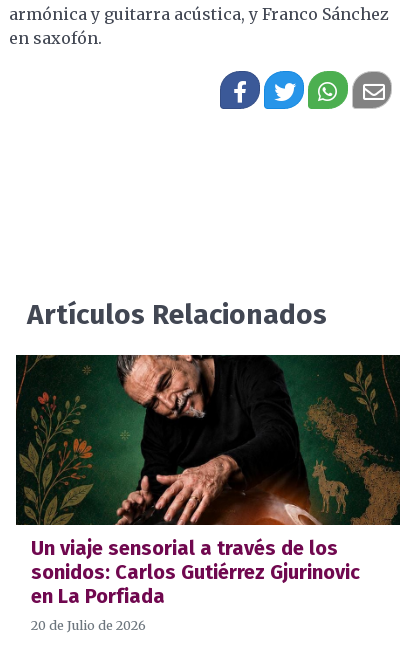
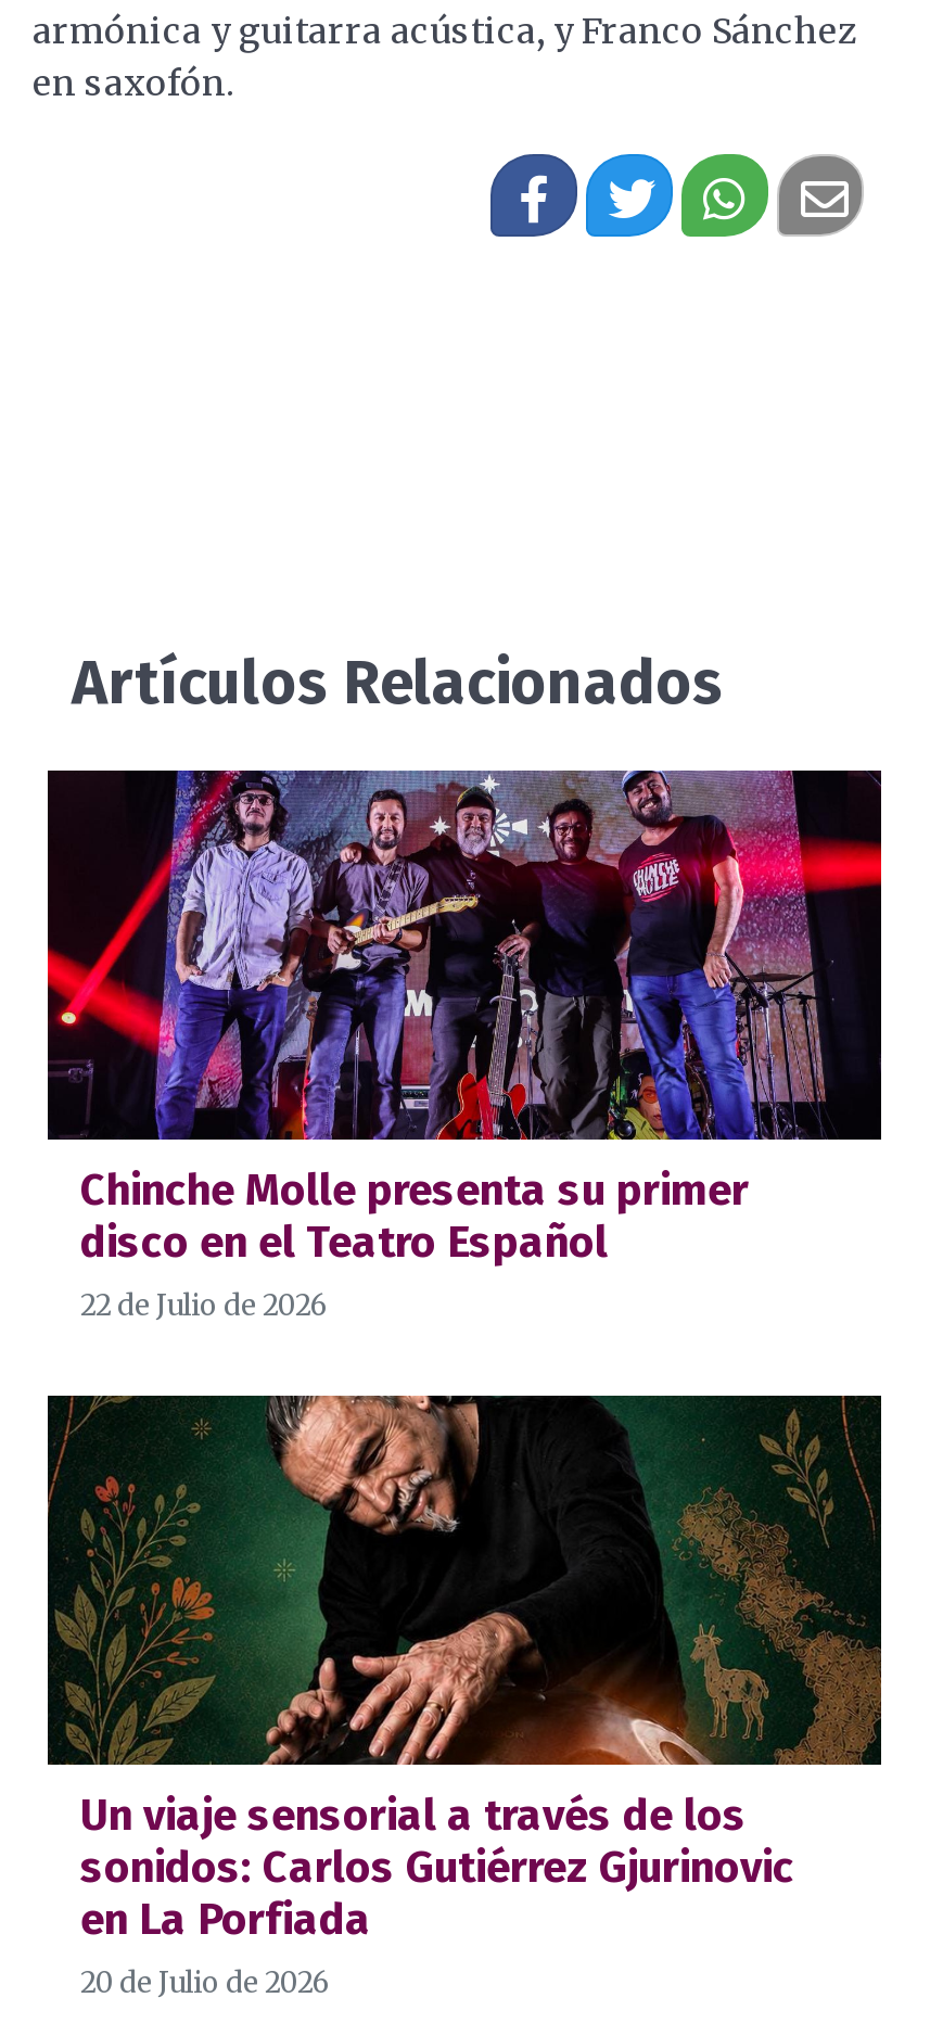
+ [image]
+ Chinche Molle presenta su primer
+ disco en el Teatro Español
+ 22 de Julio de 2026
